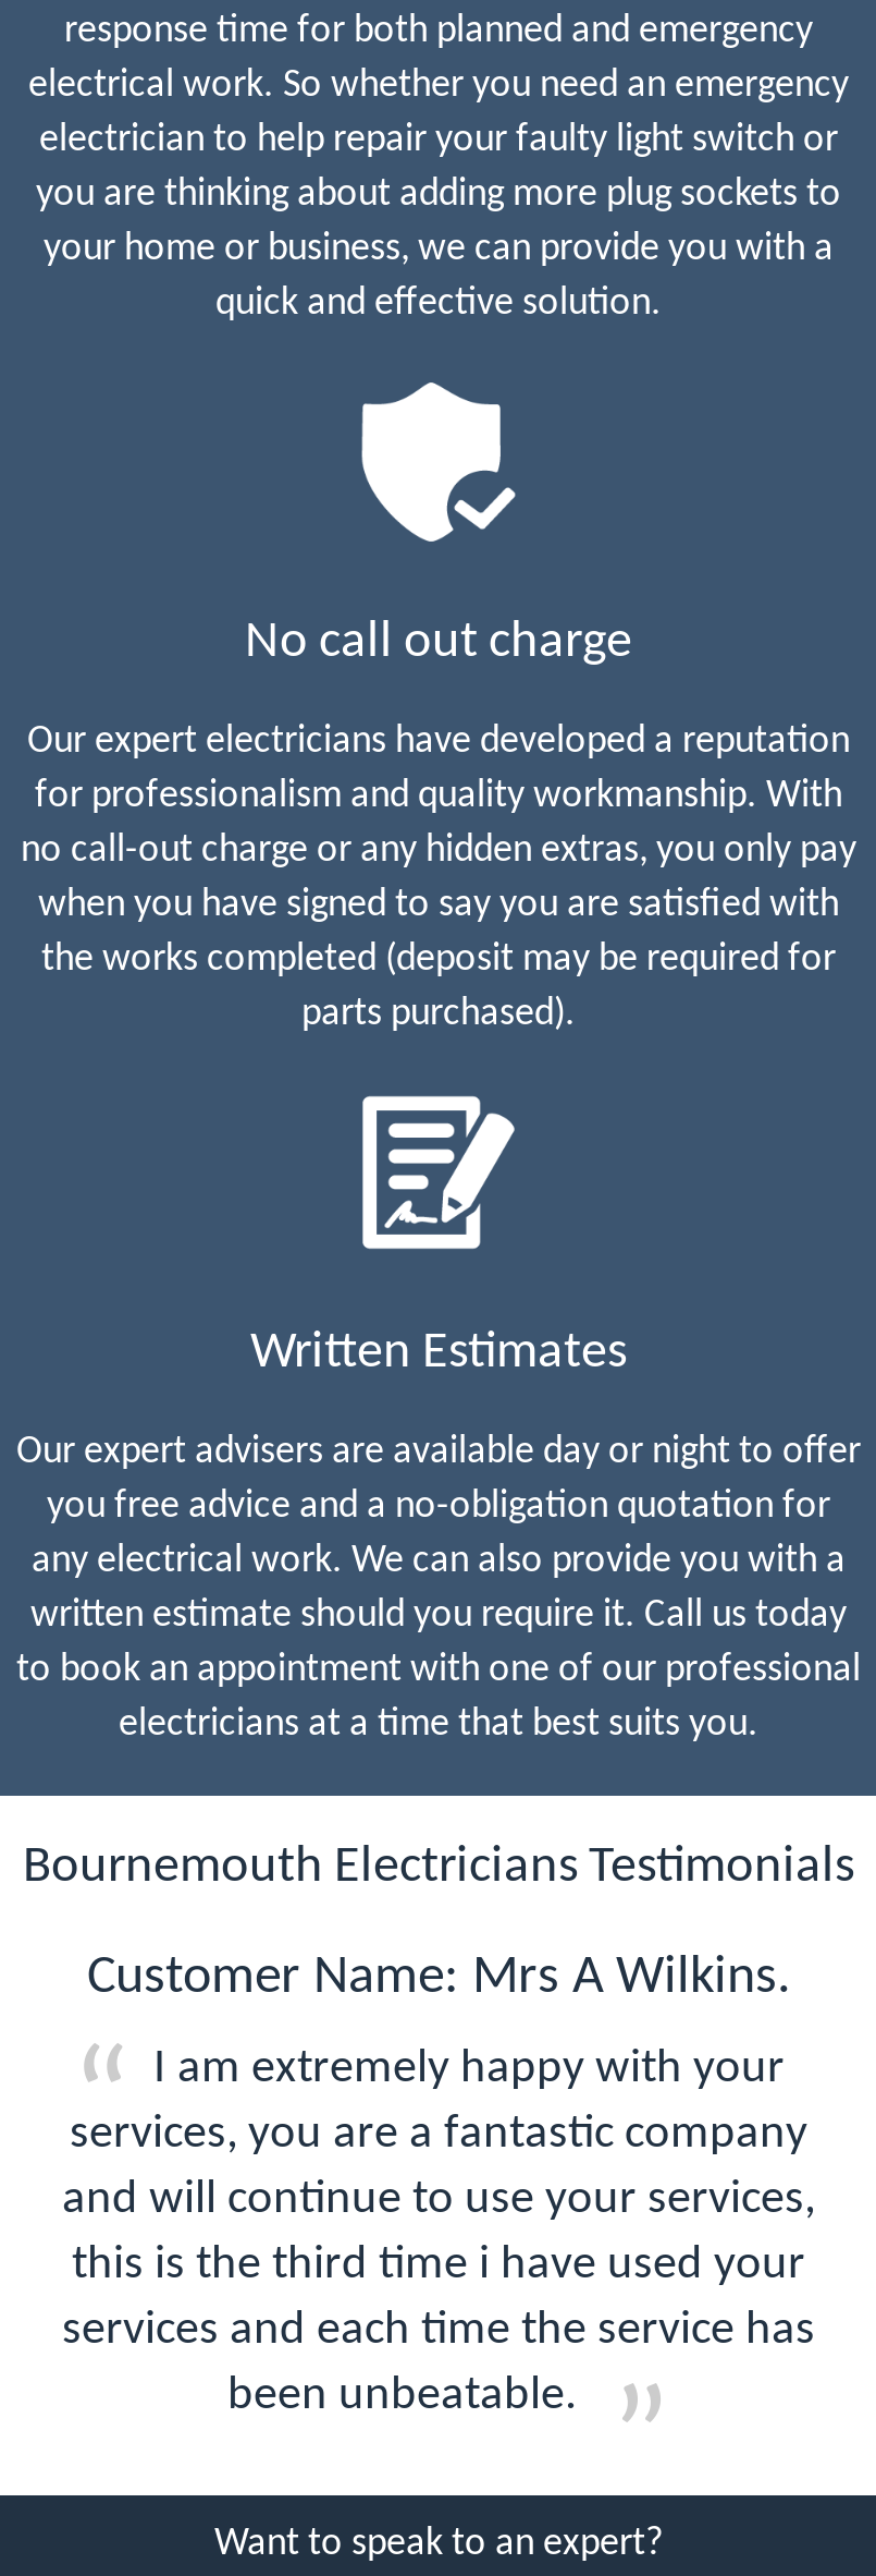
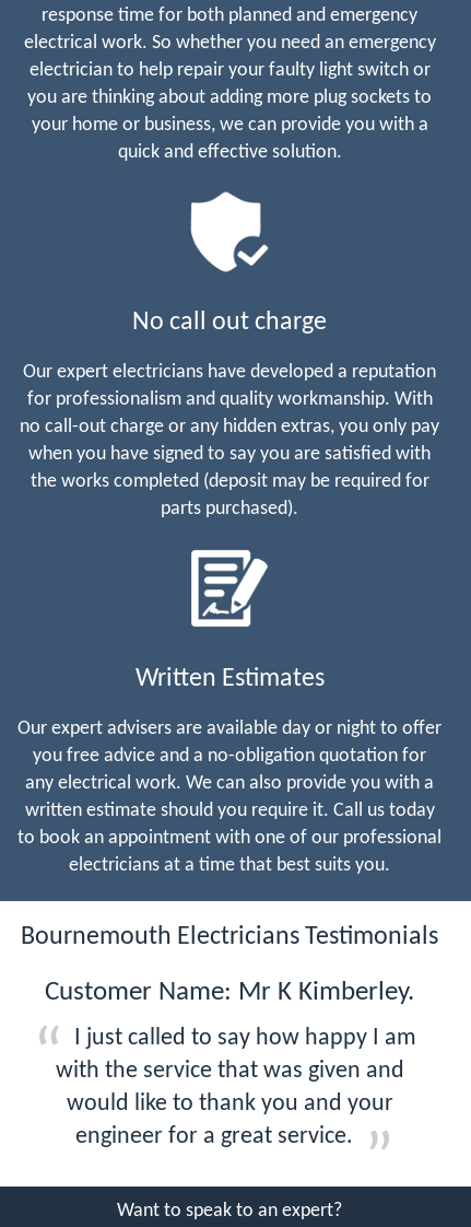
- Customer Name: Mrs A Wilkins.
+ Customer Name: Mr K Kimberley.

- I am extremely happy with your
- services, you are a fantastic company
- and will continue to use your services,
- this is the third time i have used your
- services and each time the service has
- been unbeatable.
+ I just called to say how happy I am
+ with the service that was given and
+ would like to thank you and your
+ engineer for a great service.
